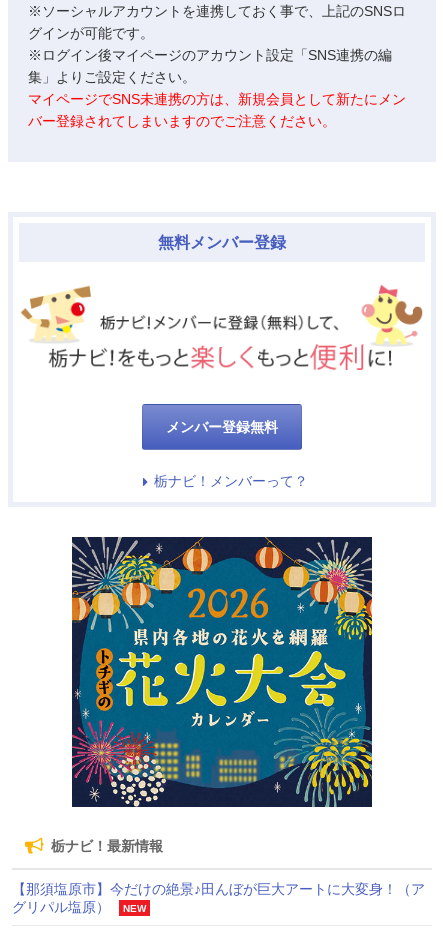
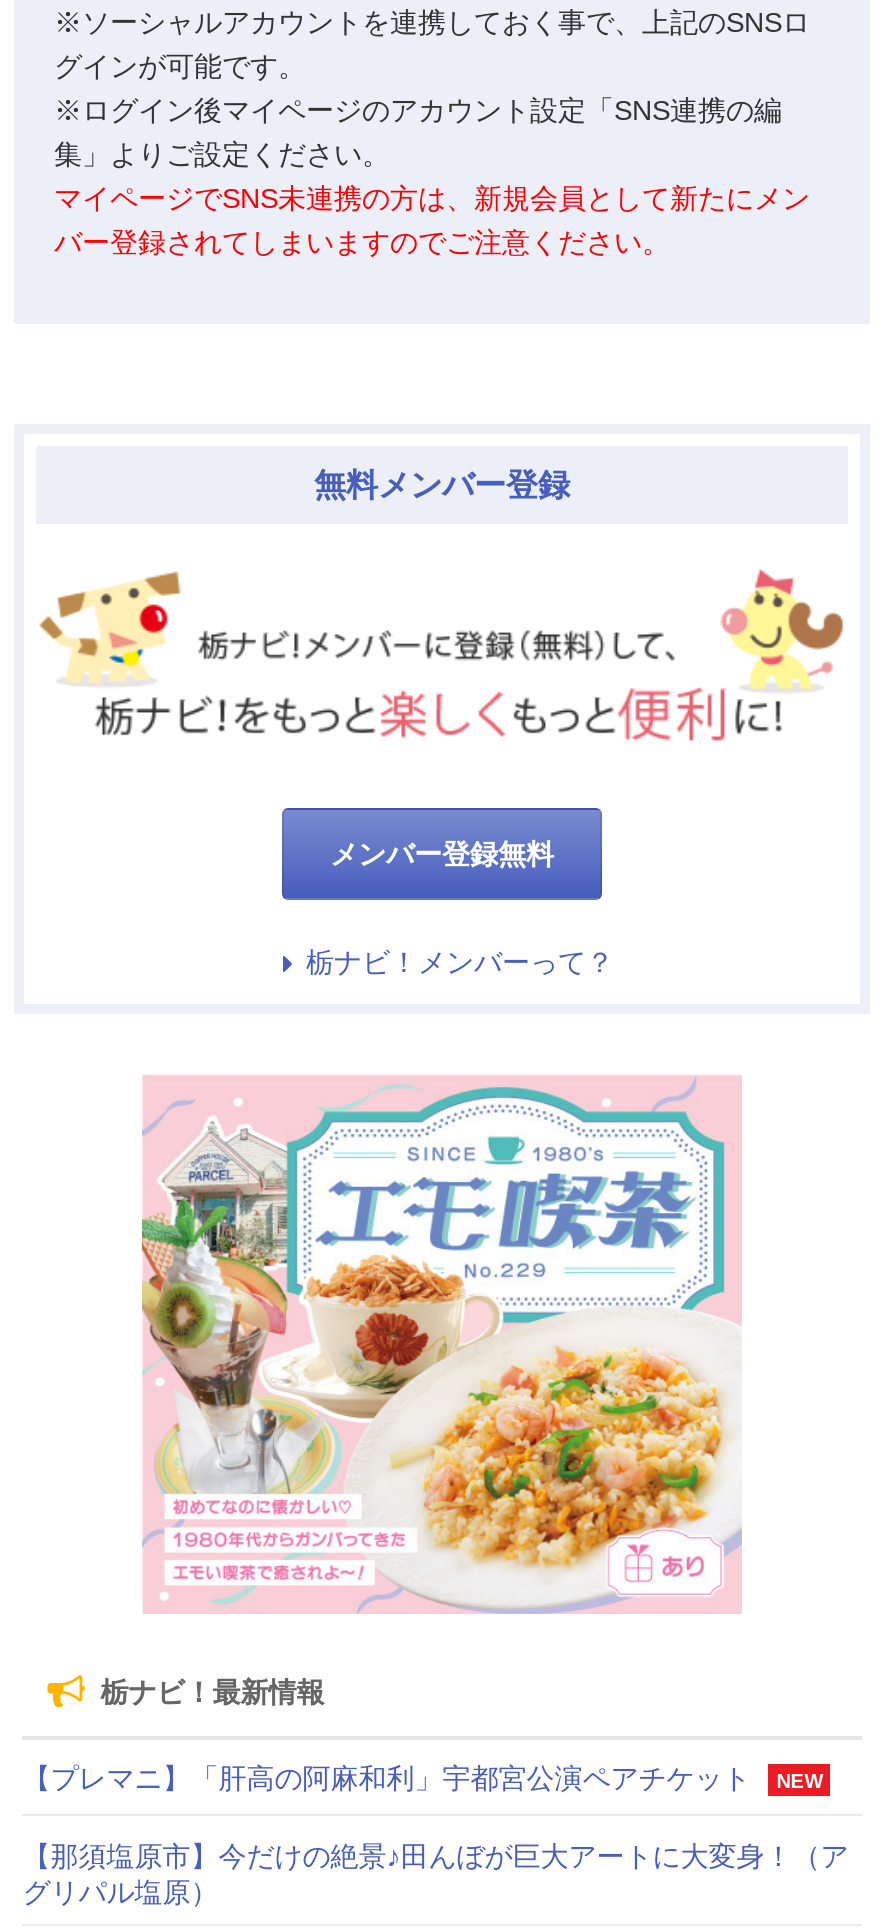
- [image]
+ [image]

+ 【プレマニ】「肝高の阿麻和利」宇都宮公演ペアチケット
+ NEW

- NEW
